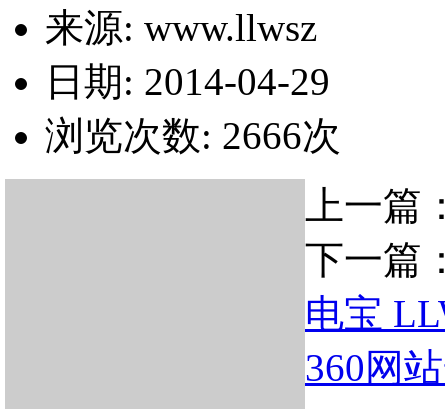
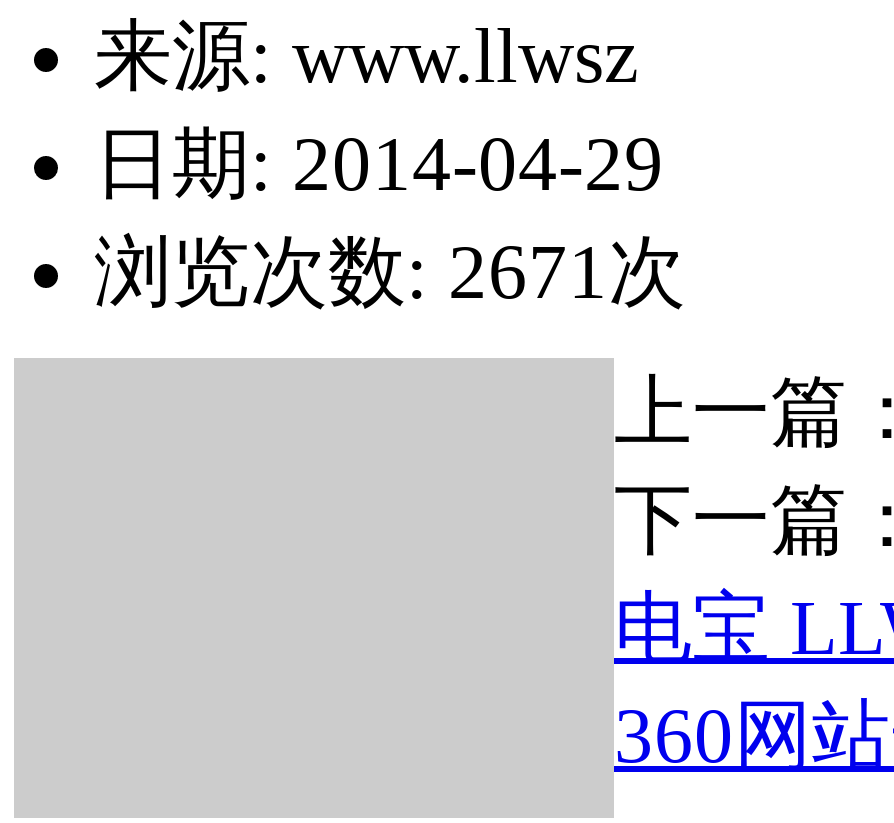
- 浏览次数: 2666次
+ 浏览次数: 2671次
